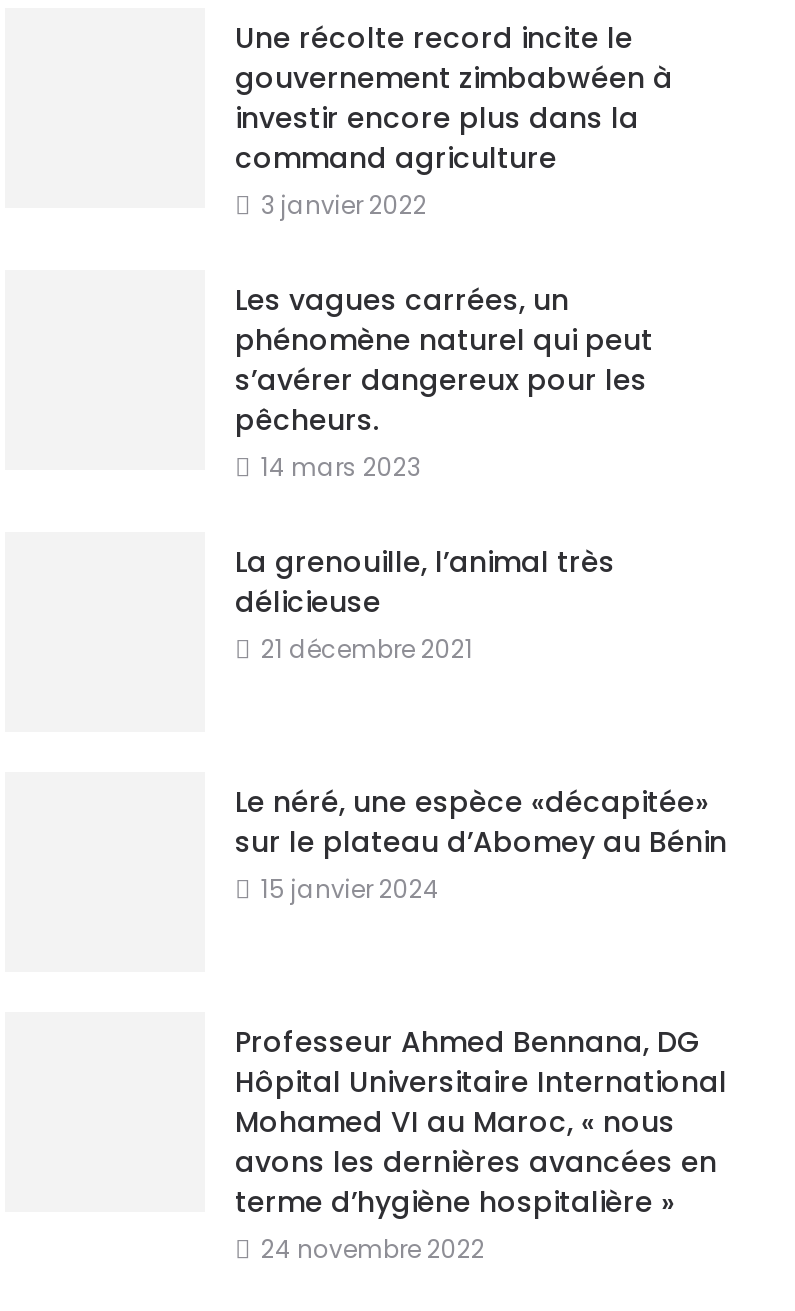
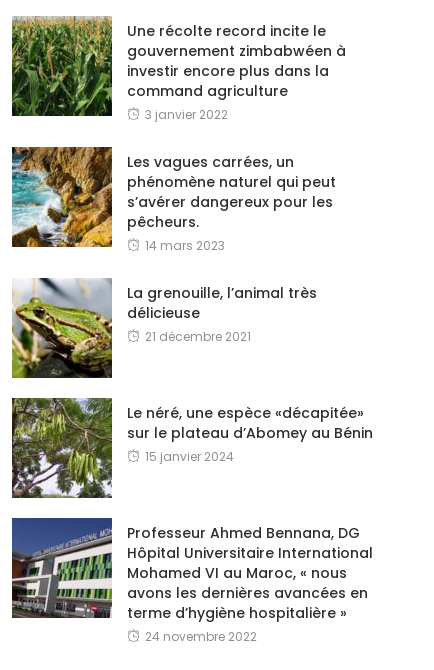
+ [image]

+ [image]

+ [image]

+ [image]

+ [image]
